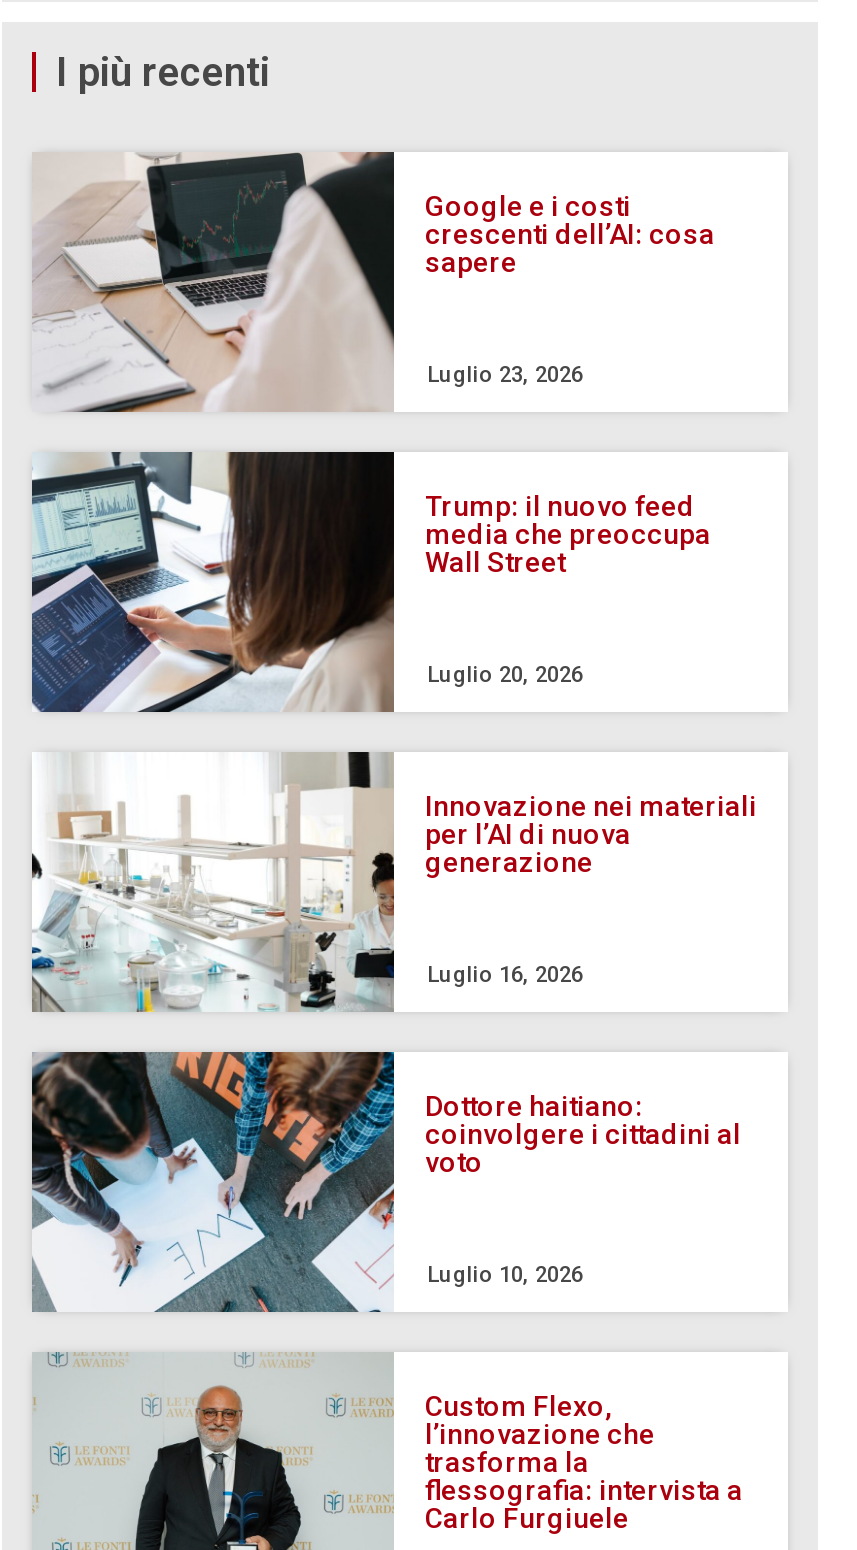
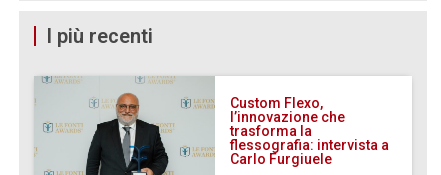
- [image]
- Google e i costi
- crescenti dell’AI: cosa
- sapere

- Luglio 23, 2026

- [image]
- Trump: il nuovo feed
- media che preoccupa
- Wall Street

- Luglio 20, 2026

- [image]
- Innovazione nei materiali
- per l’AI di nuova
- generazione

- Luglio 16, 2026

- [image]
- Dottore haitiano:
- coinvolgere i cittadini al
- voto

- Luglio 10, 2026
